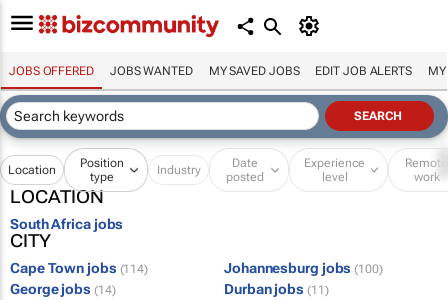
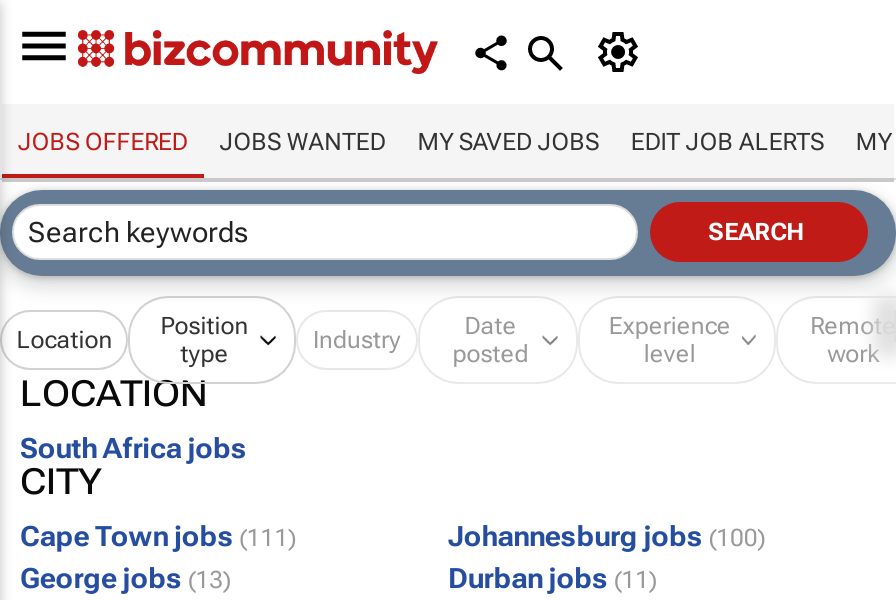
- Cape Town jobs (114)
+ Cape Town jobs (111)

- George jobs (14)
+ George jobs (13)
